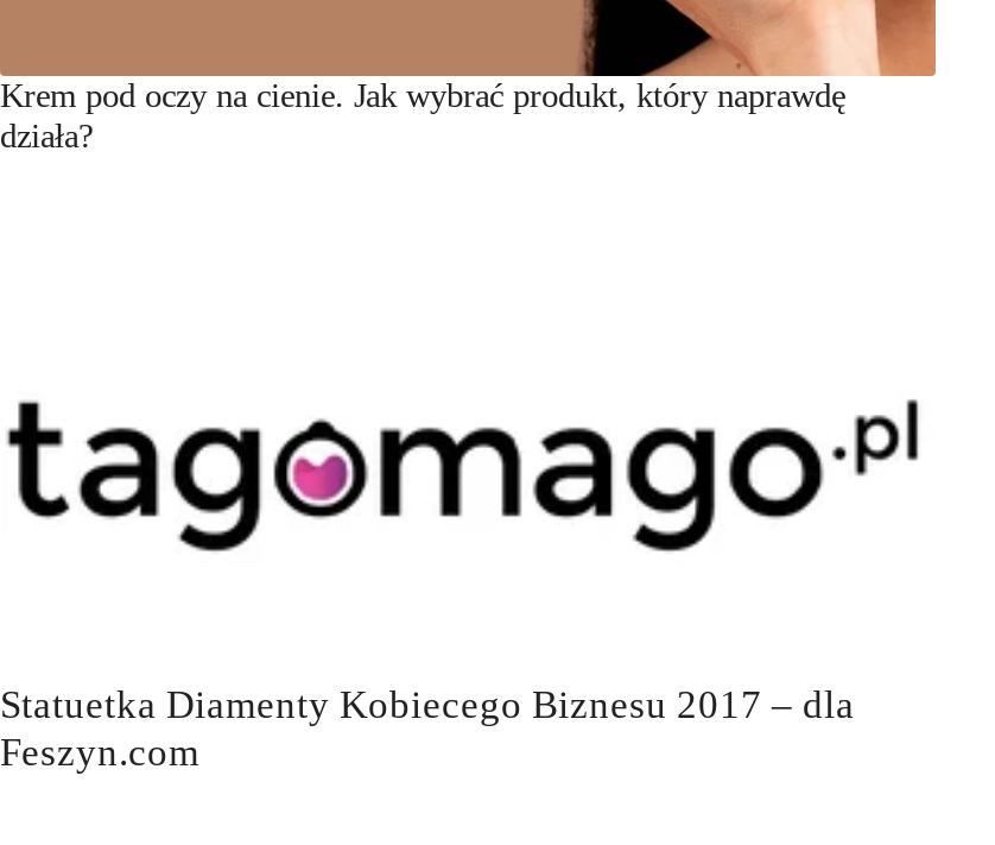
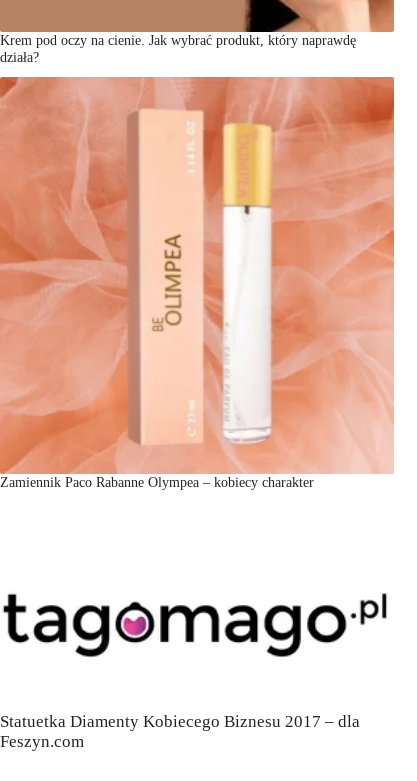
+ [image]
+ Zamiennik Paco Rabanne Olympea – kobiecy charakter
